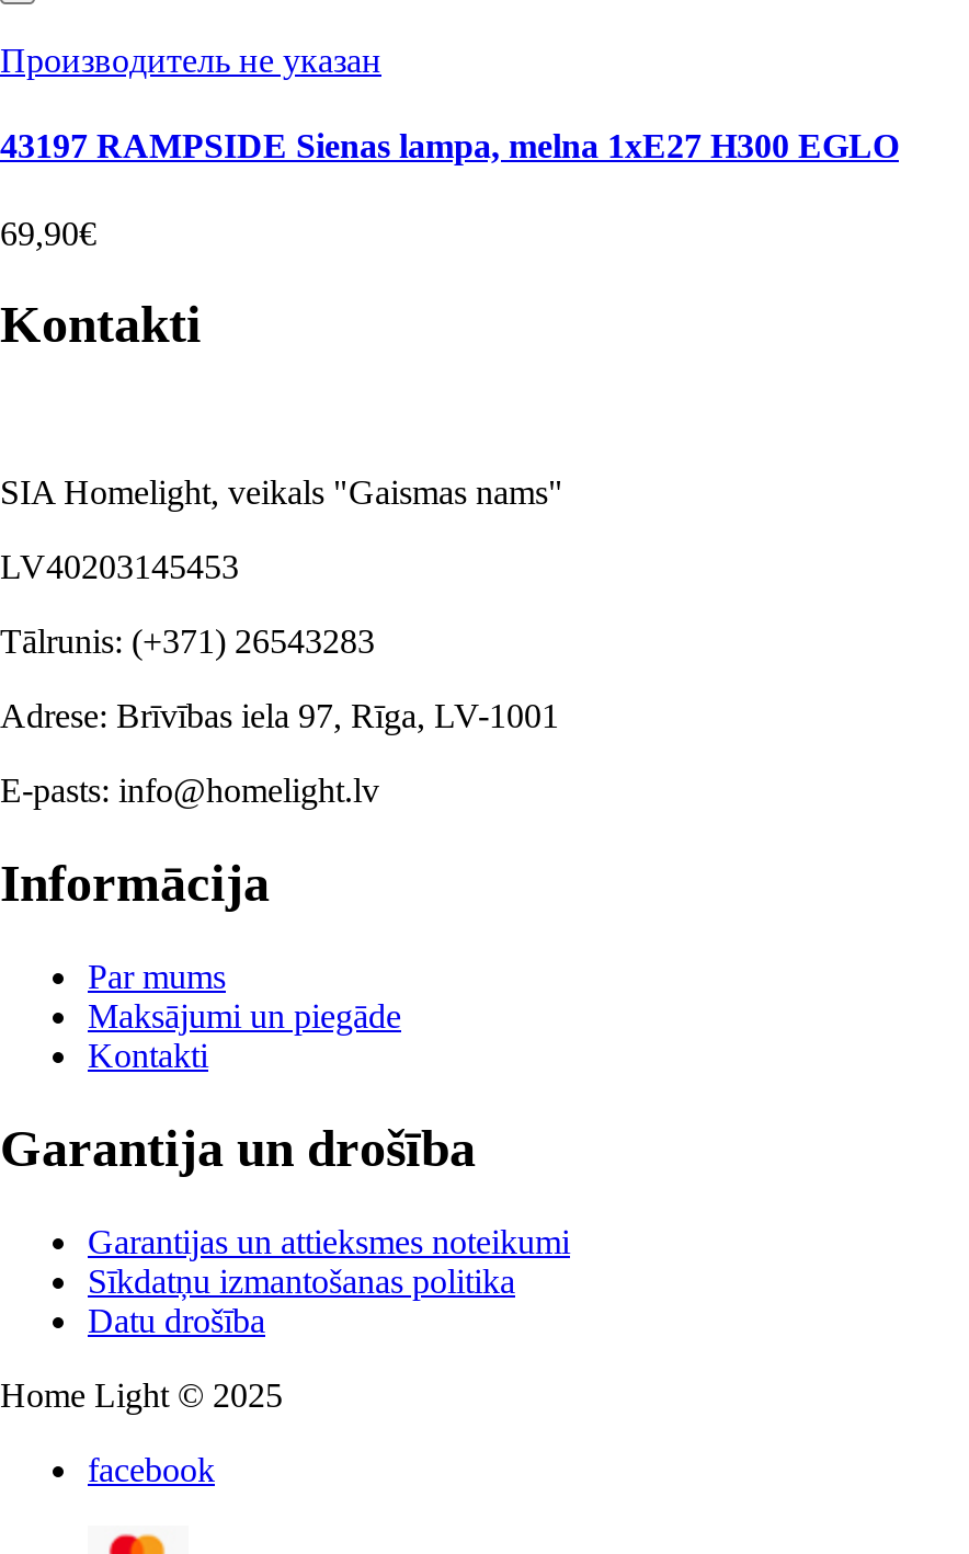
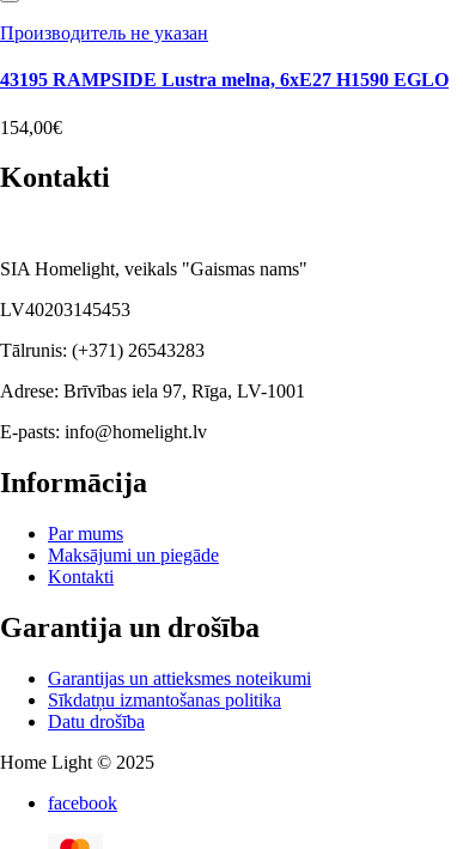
- 43197 RAMPSIDE Sienas lampa, melna 1xE27 H300 EGLO
+ 43195 RAMPSIDE Lustra melna, 6xE27 H1590 EGLO

- 69,90€
+ 154,00€
